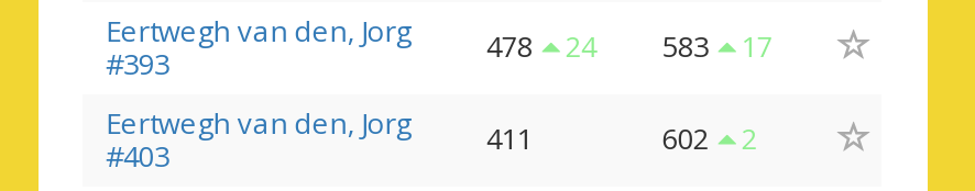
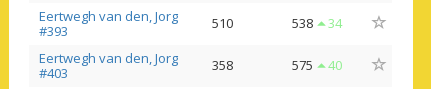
- 478
- 24
- 583
- 17
+ 510
+ 538
+ 34

- Eertwegh van den, Jorg 411
+ Eertwegh van den, Jorg 358

- 602
+ 575

- 2
+ 40
